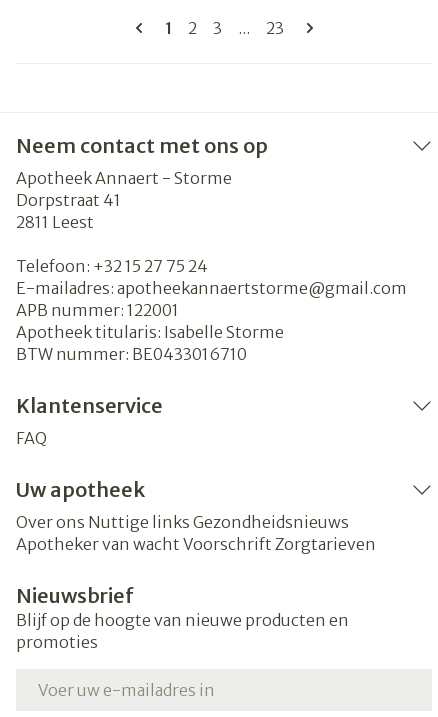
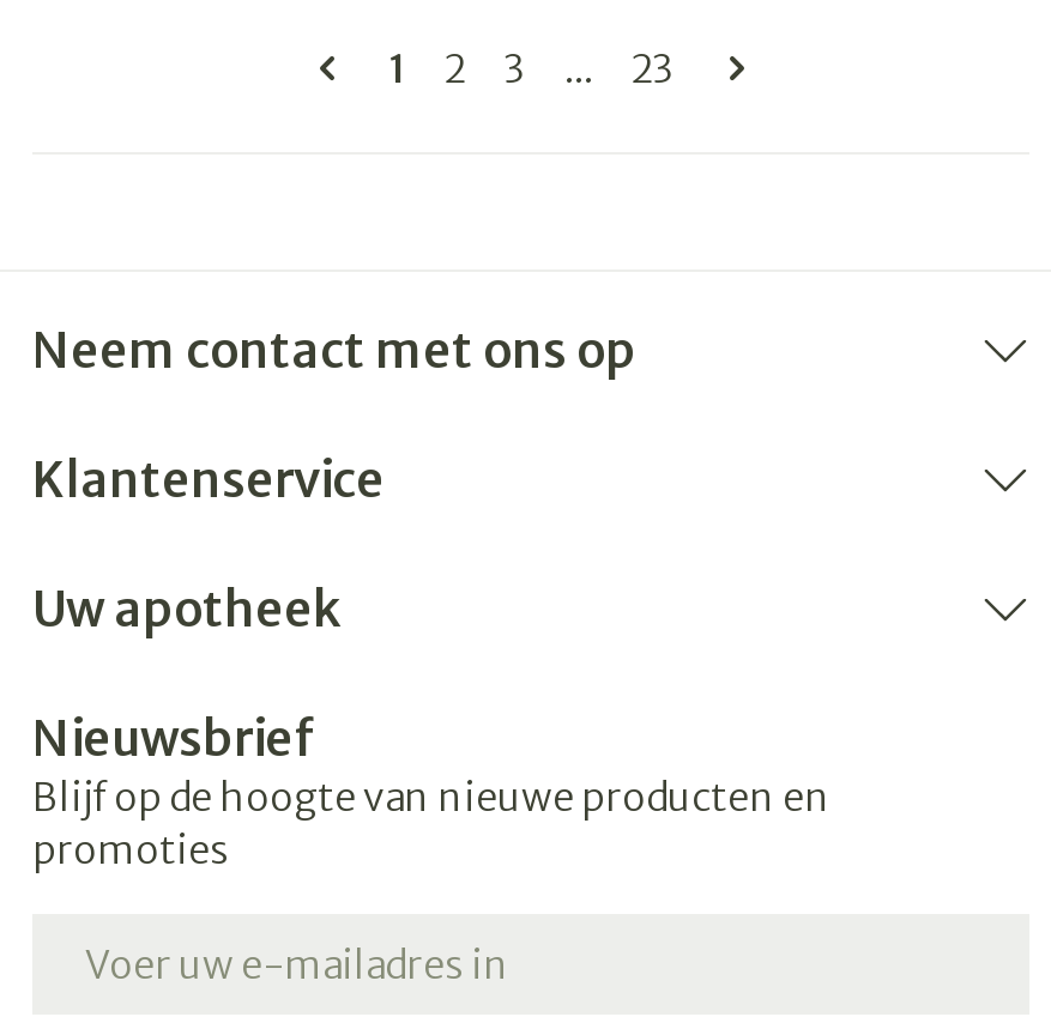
- Apotheek Annaert - Storme
- Dorpstraat 41
- 2811 Leest
- Telefoon: +32 15 27 75 24
- E-mailadres: apotheekannaertstorme@gmail.com
- APB nummer: 122001
- Apotheek titularis: Isabelle Storme
- BTW nummer: BE0433016710

- FAQ

- Over ons Nuttige links Gezondheidsnieuws
- Apotheker van wacht Voorschrift Zorgtarieven
